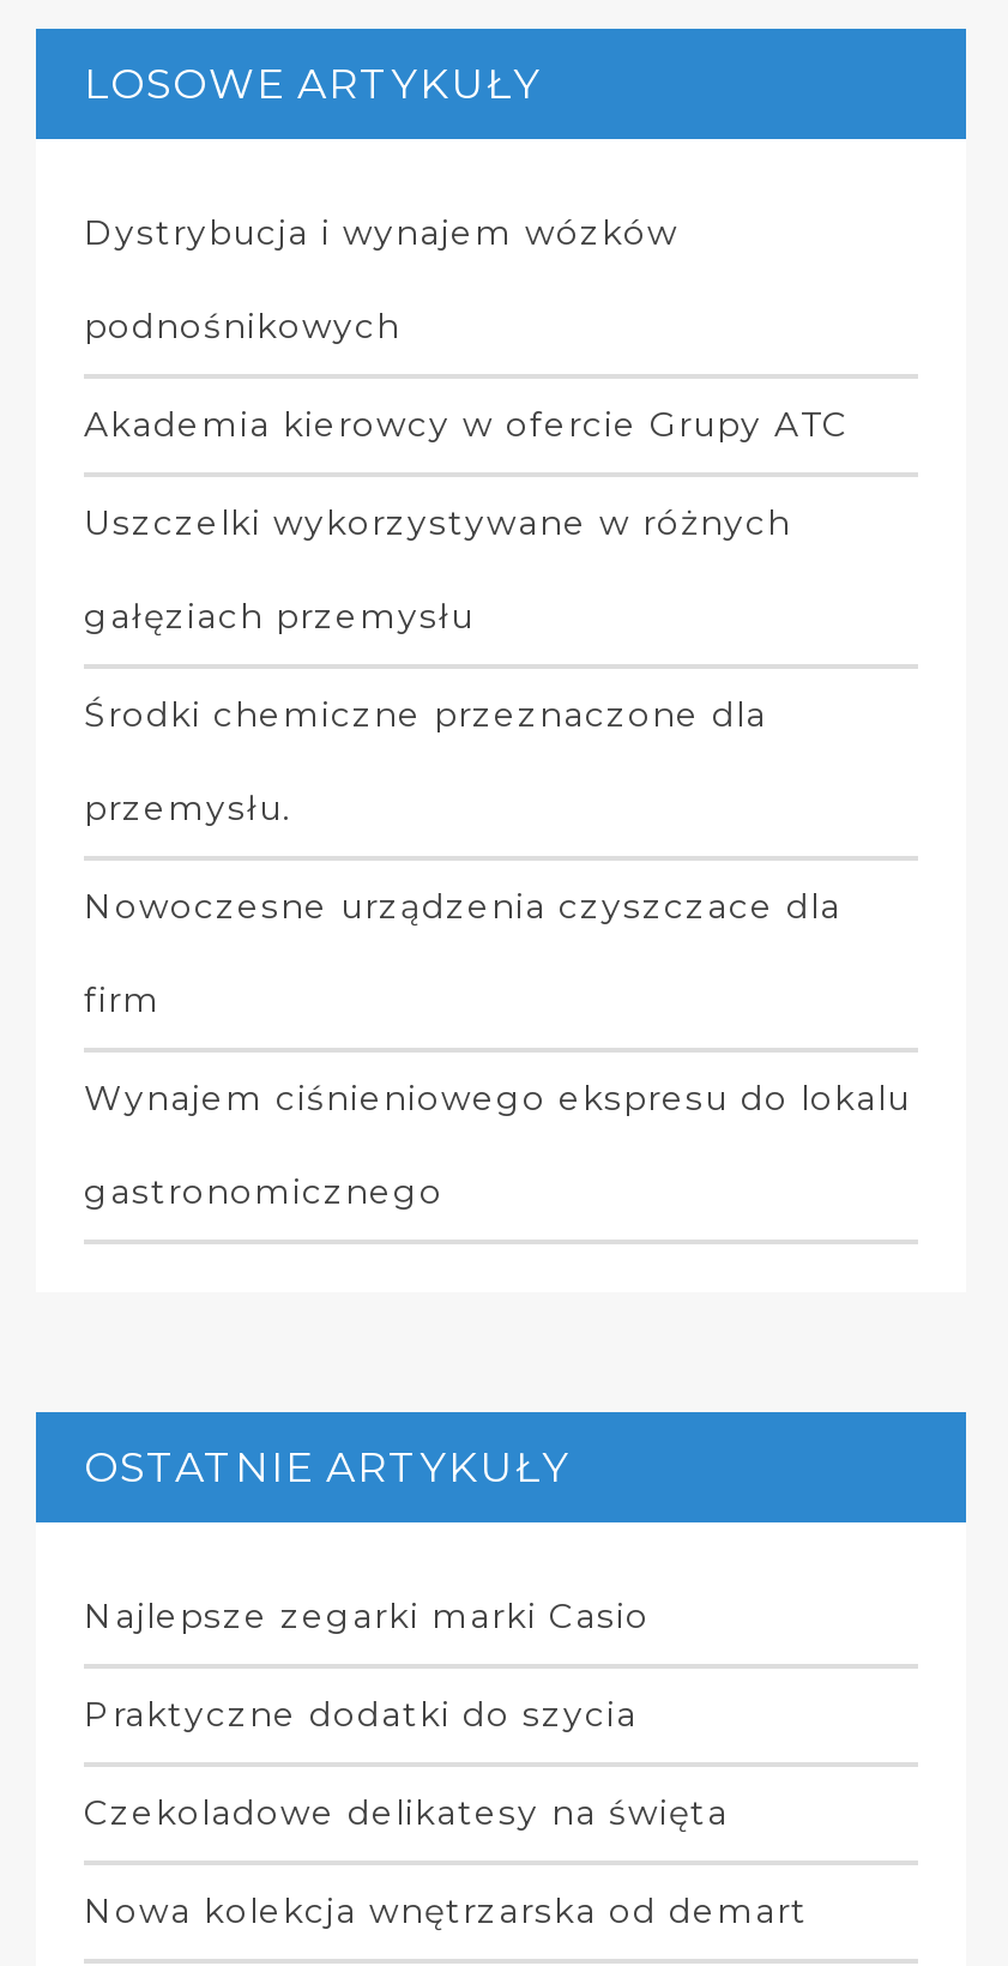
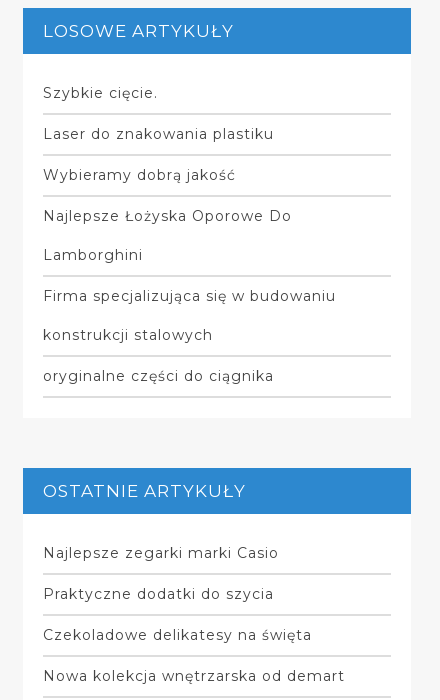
- Dystrybucja i wynajem wózków
- podnośnikowych
- Akademia kierowcy w ofercie Grupy ATC
- Uszczelki wykorzystywane w różnych
- gałęziach przemysłu
- Środki chemiczne przeznaczone dla
- przemysłu.
- Nowoczesne urządzenia czyszczace dla
- firm
- Wynajem ciśnieniowego ekspresu do lokalu
- gastronomicznego
+ Szybkie cięcie.
+ Laser do znakowania plastiku
+ Wybieramy dobrą jakość
+ Najlepsze Łożyska Oporowe Do
+ Lamborghini
+ Firma specjalizująca się w budowaniu
+ konstrukcji stalowych
+ oryginalne części do ciągnika
